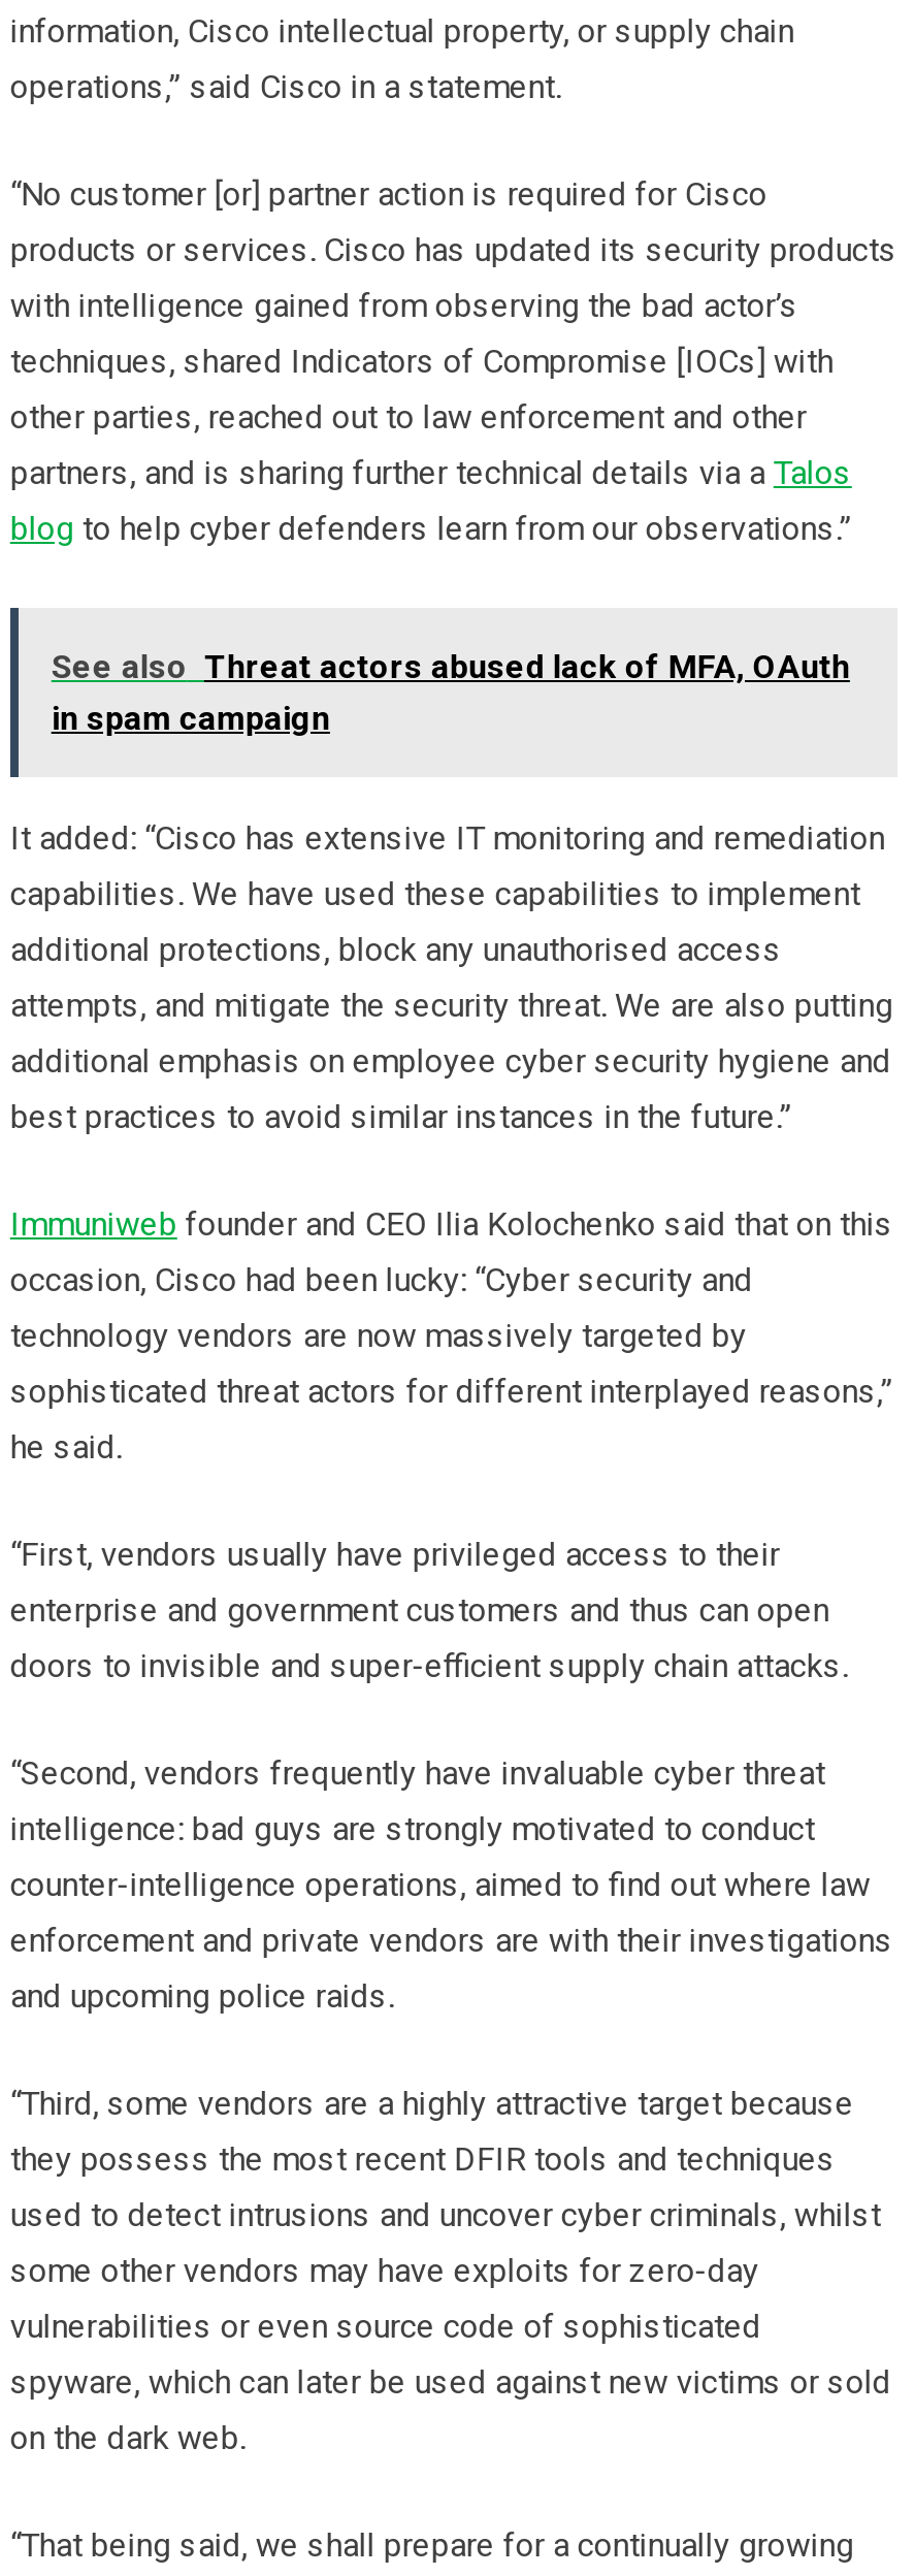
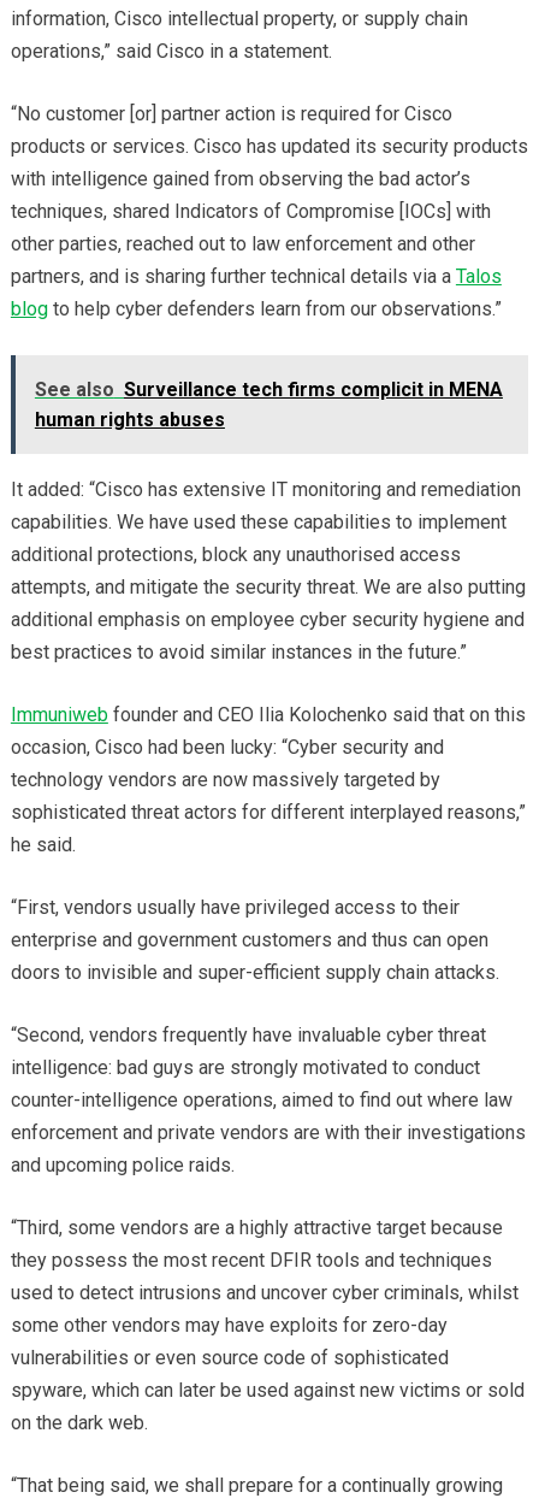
- See also Threat actors abused lack of MFA, OAuth
- in spam campaign
+ See also Surveillance tech firms complicit in MENA
+ human rights abuses
